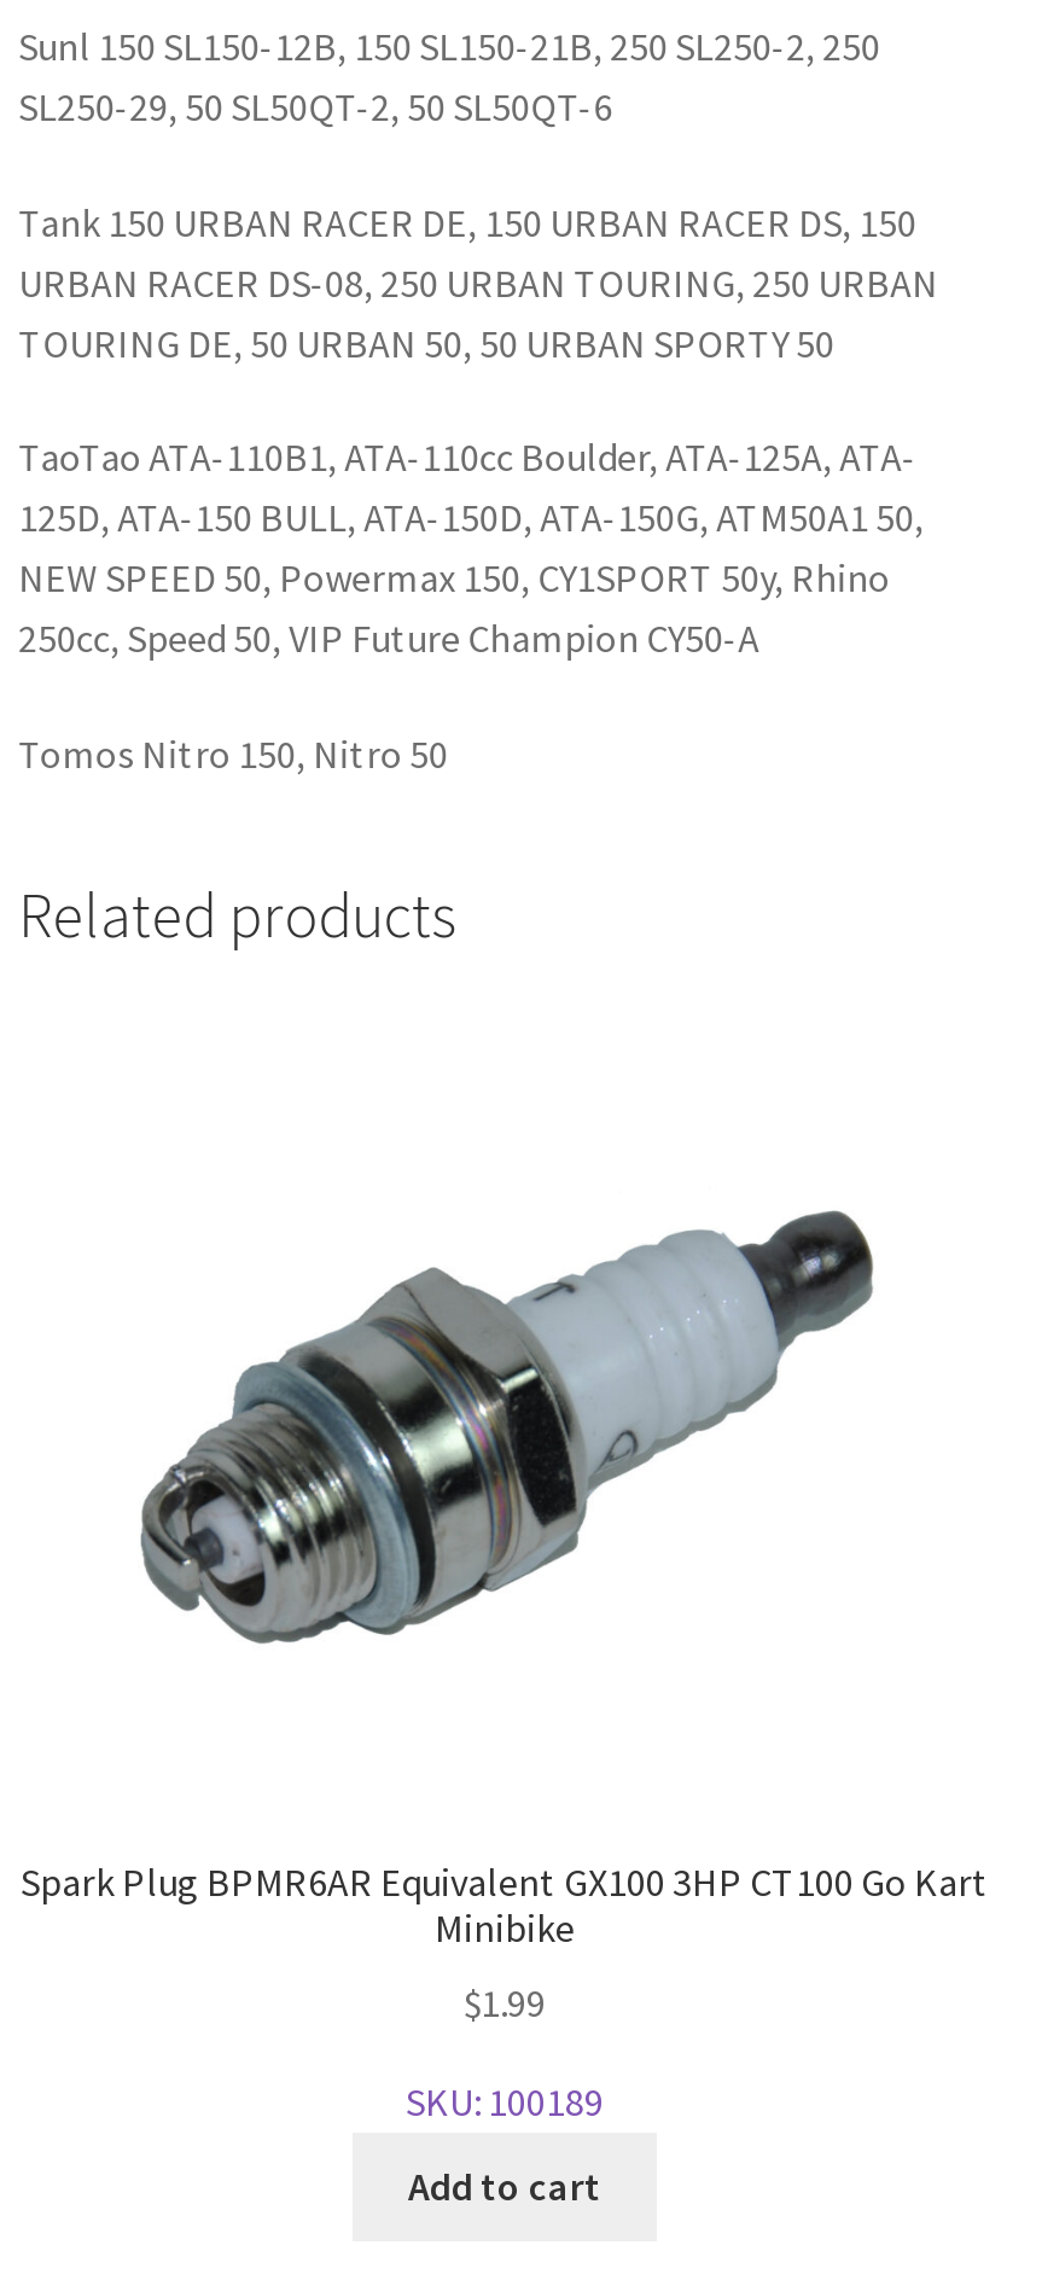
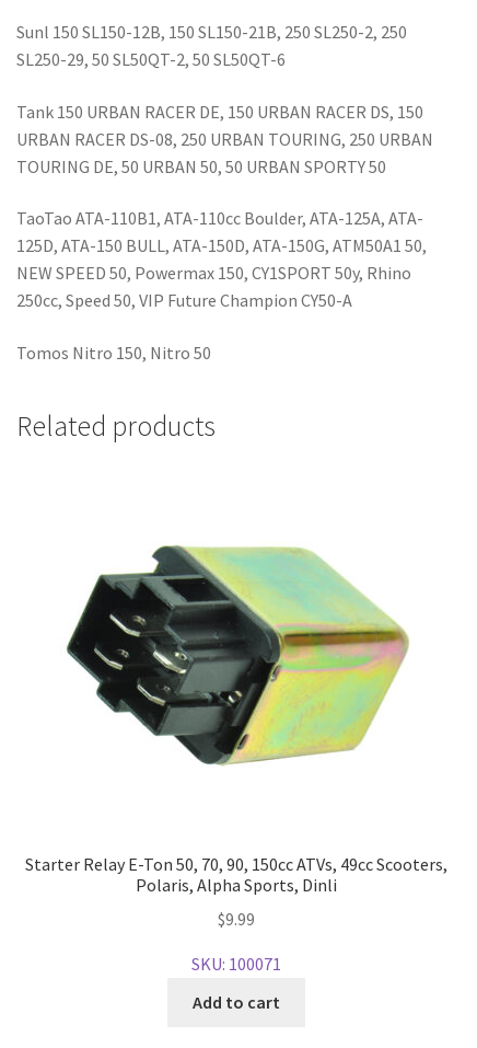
- [image]
+ [image]

- Spark Plug BPMR6AR Equivalent GX100 3HP CT100 Go Kart
- Minibike
+ Starter Relay E-Ton 50, 70, 90, 150cc ATVs, 49cc Scooters,
+ Polaris, Alpha Sports, Dinli

- $1.99
+ $9.99

- SKU: 100189
+ SKU: 100071
